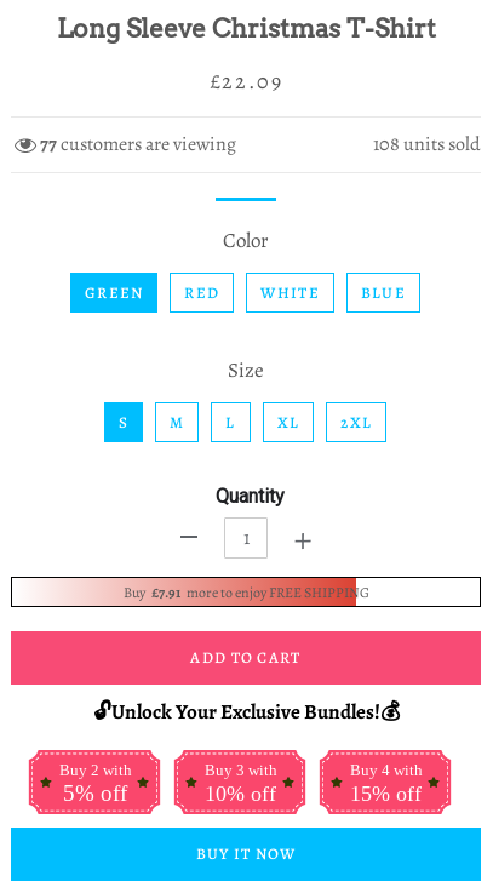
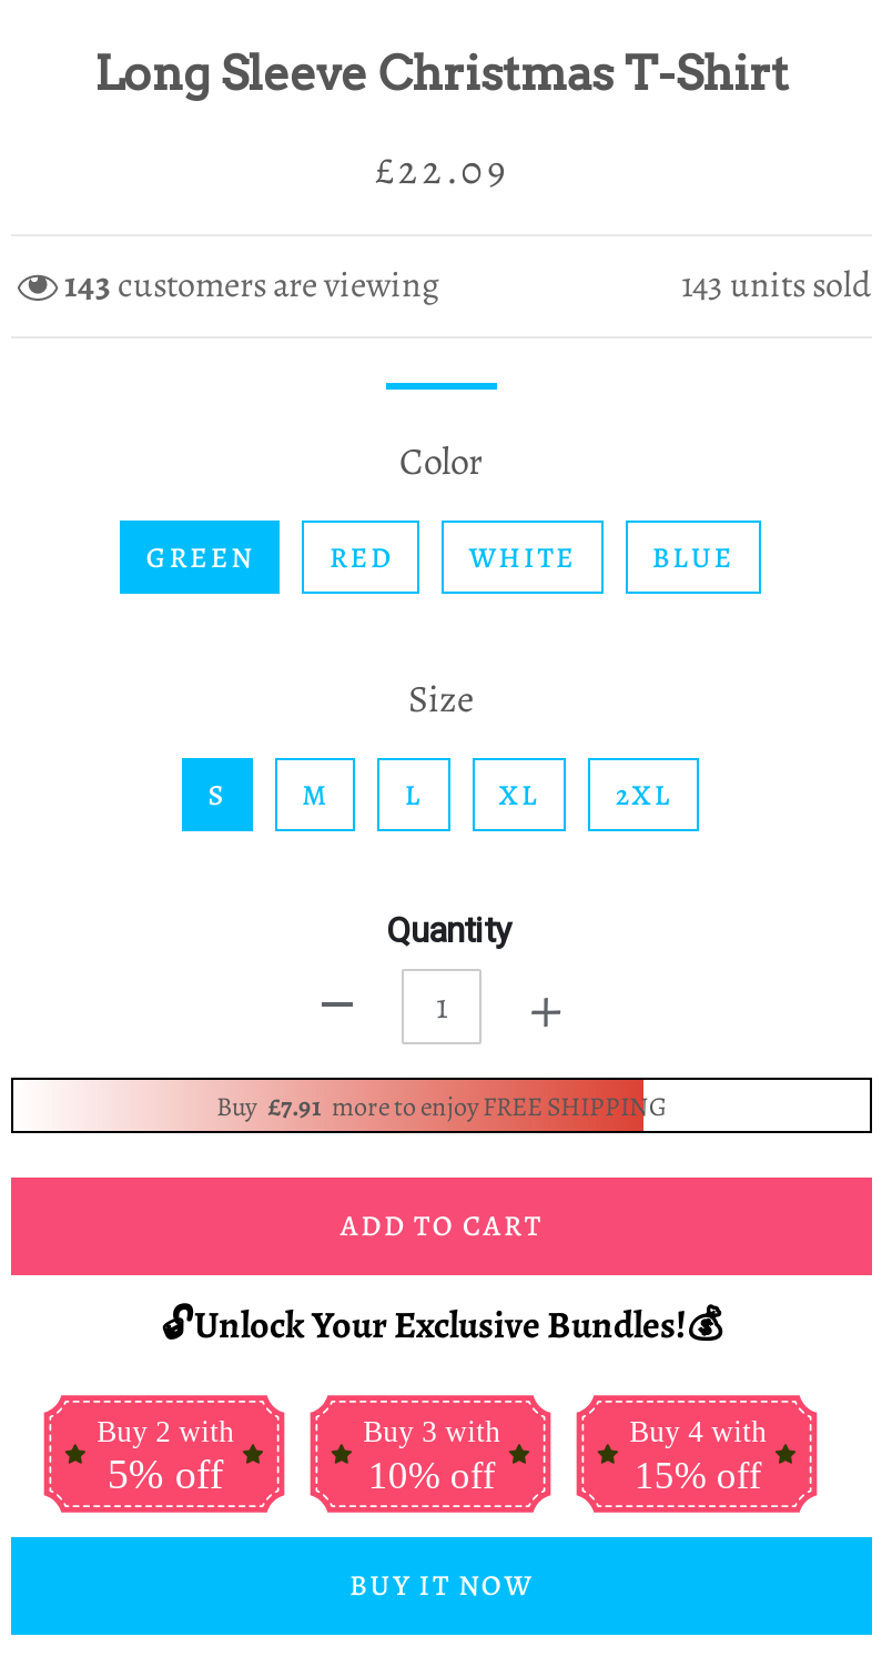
- 77 customers are viewing
+ 143 customers are viewing

- 108 units sold
+ 143 units sold
